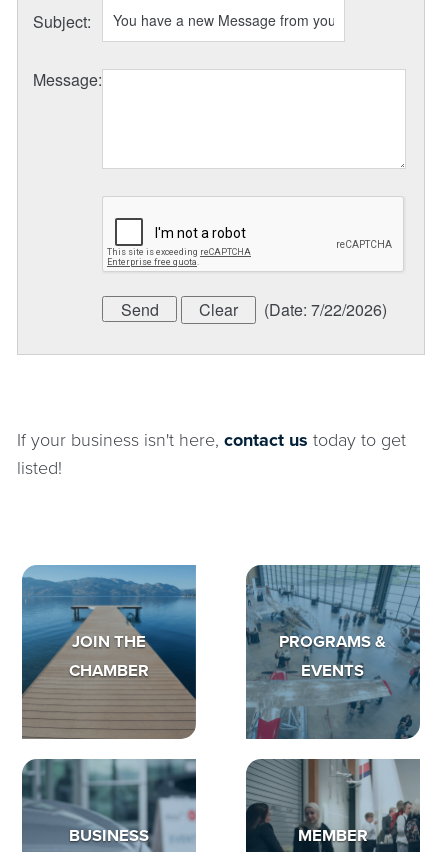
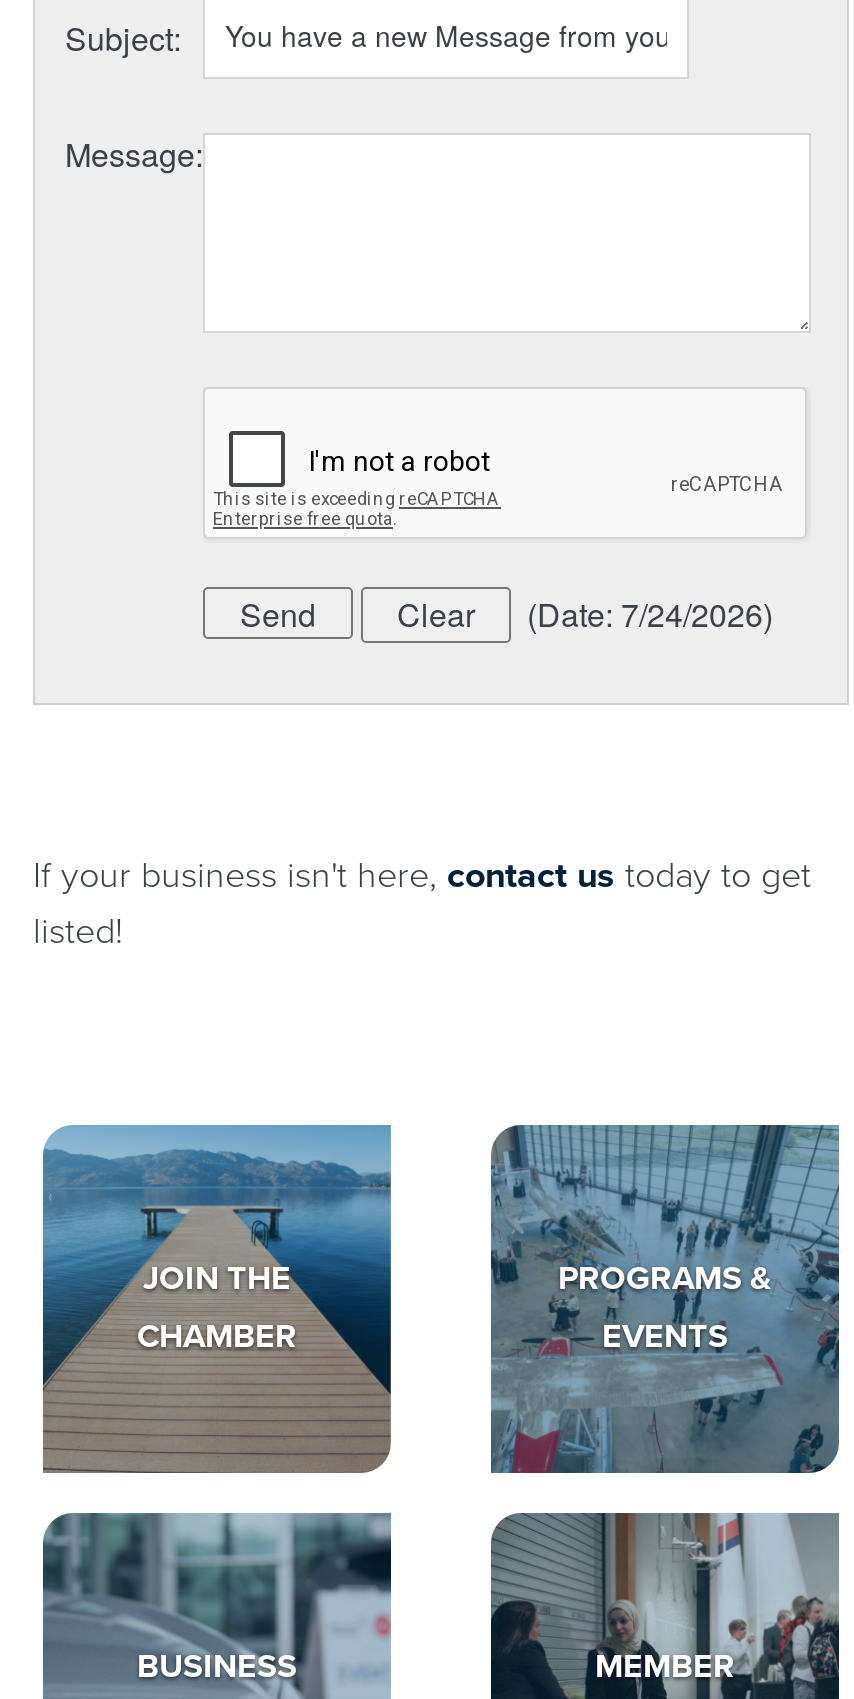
- (Date: 7/22/2026)
+ (Date: 7/24/2026)
